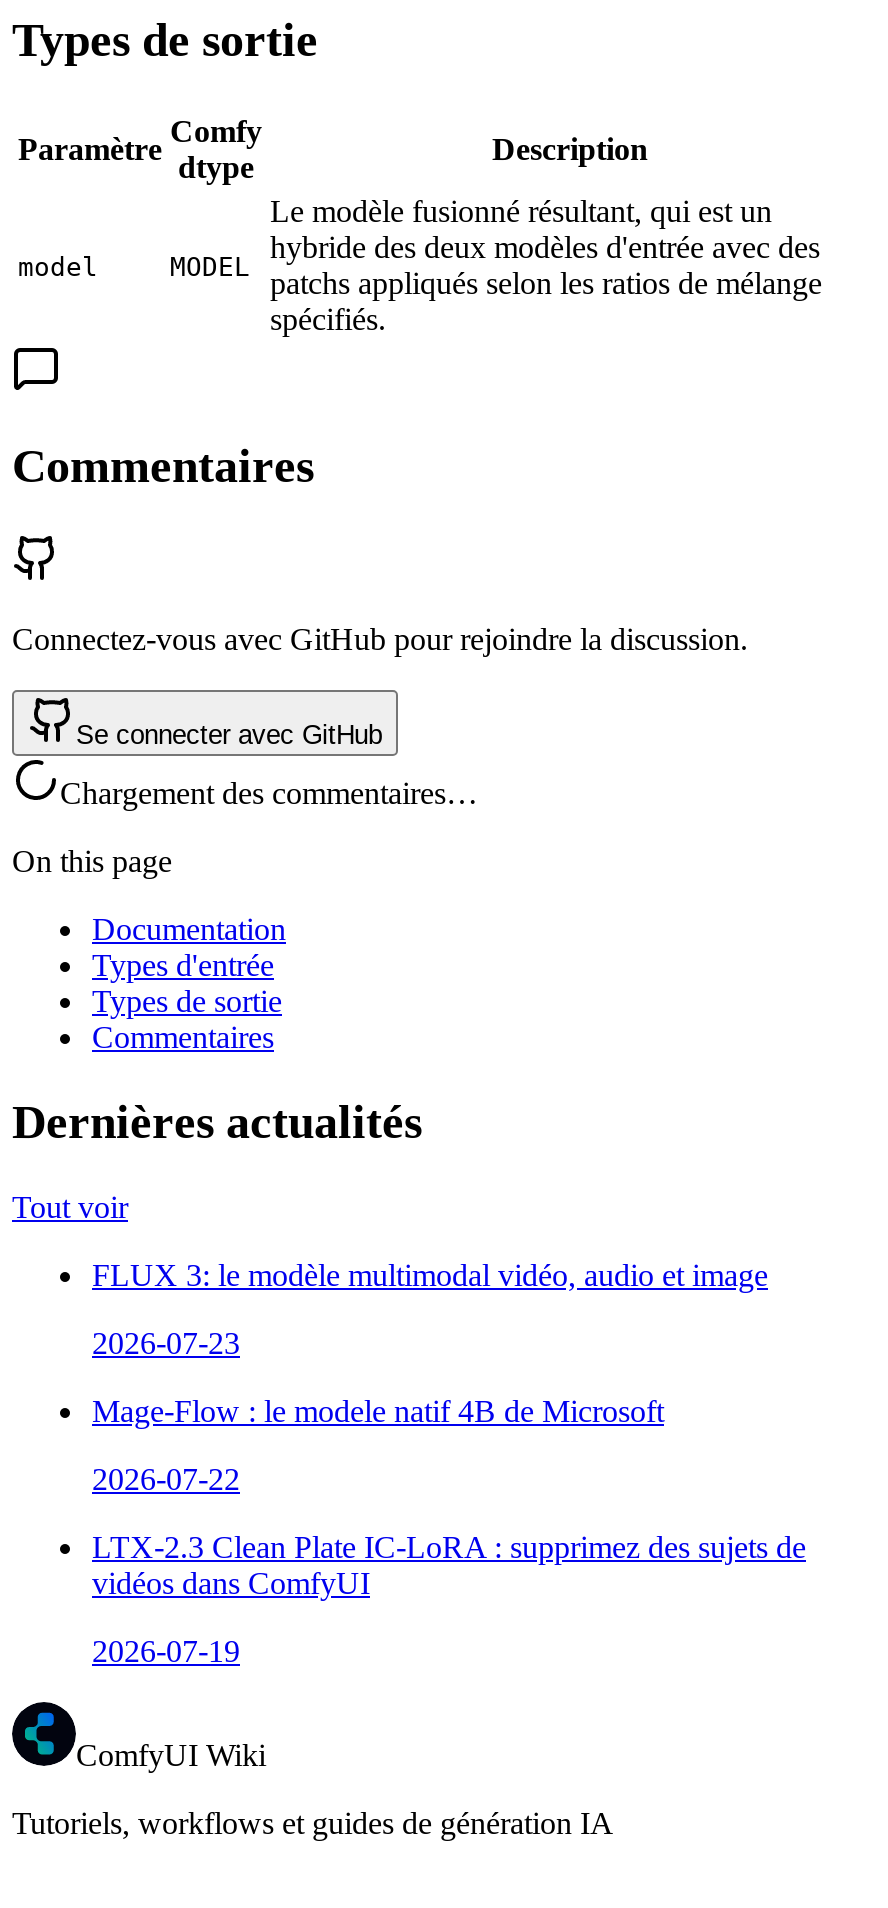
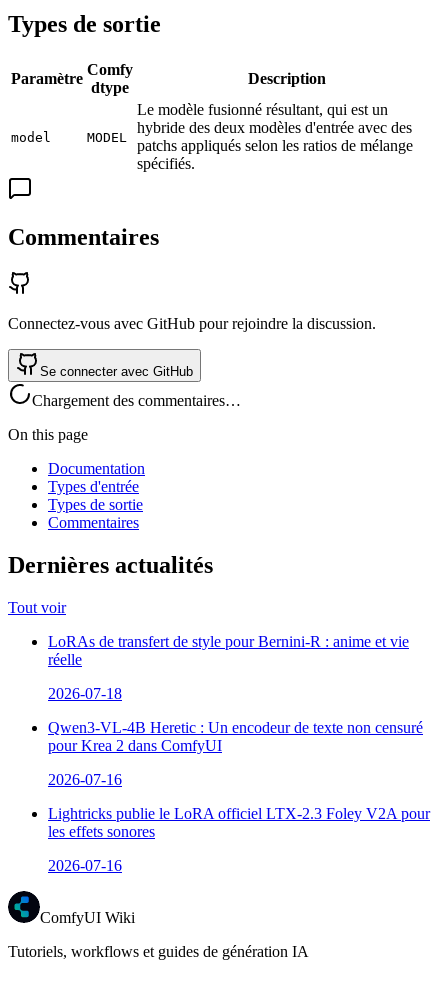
- FLUX 3: le modèle multimodal vidéo, audio et image
+ LoRAs de transfert de style pour Bernini-R : anime et vie
+ réelle

- 2026-07-23
+ 2026-07-18

- Mage-Flow : le modele natif 4B de Microsoft
+ Qwen3-VL-4B Heretic : Un encodeur de texte non censuré
+ pour Krea 2 dans ComfyUI

- 2026-07-22
+ 2026-07-16

- LTX-2.3 Clean Plate IC-LoRA : supprimez des sujets de
- vidéos dans ComfyUI
+ Lightricks publie le LoRA officiel LTX-2.3 Foley V2A pour
+ les effets sonores

- 2026-07-19
+ 2026-07-16
